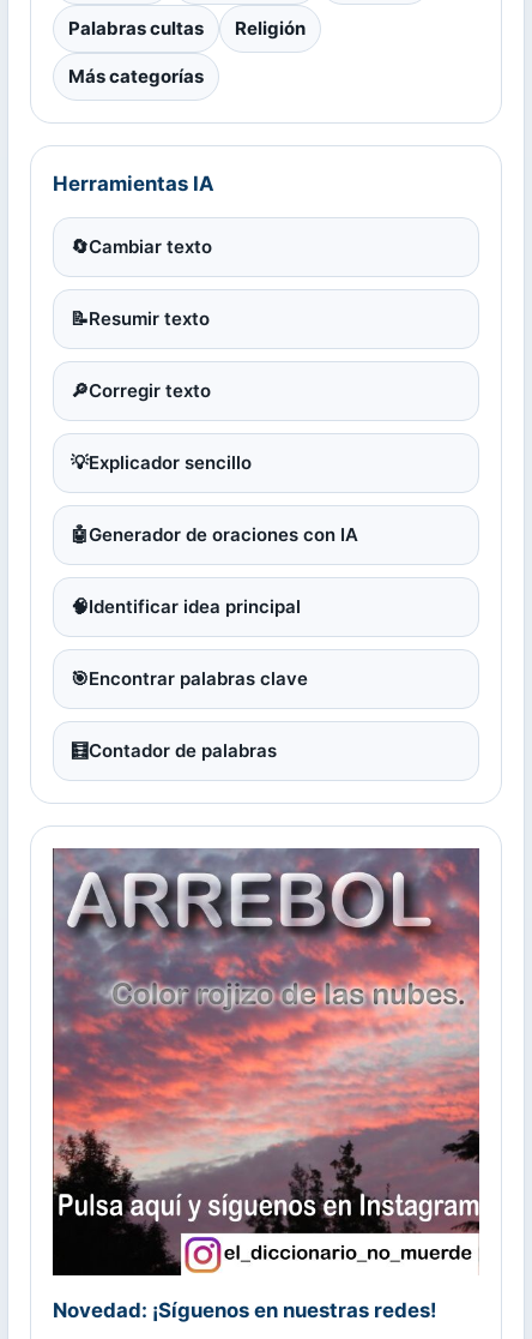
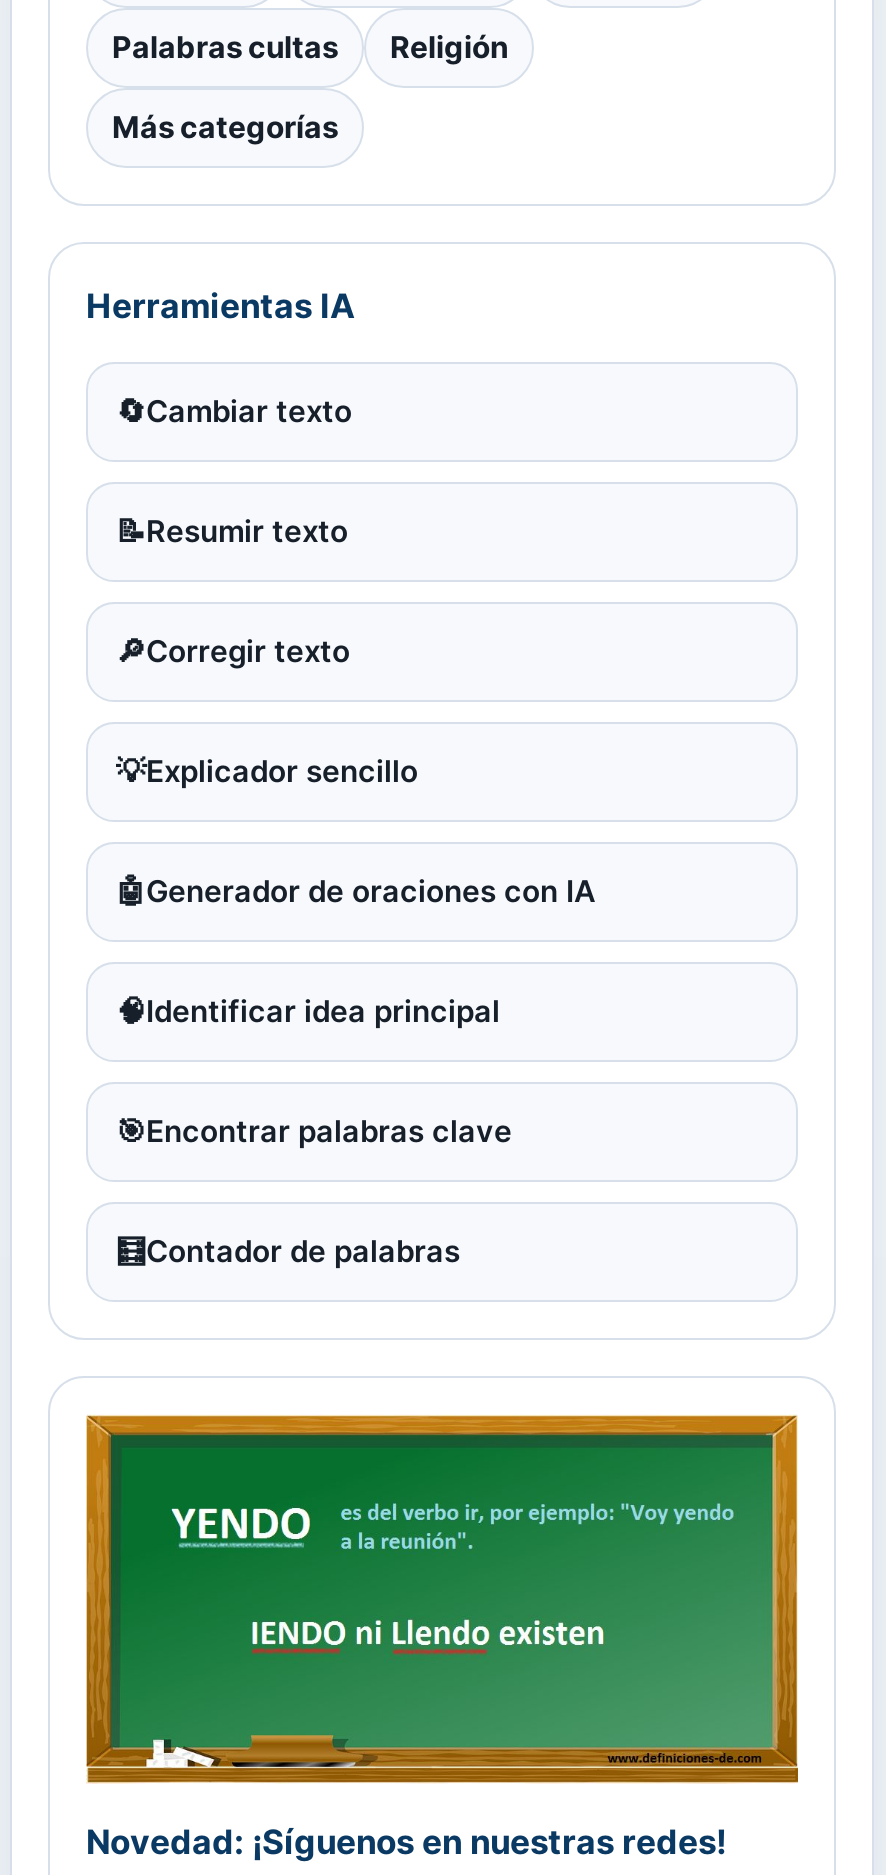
- [image]
+ [image]
